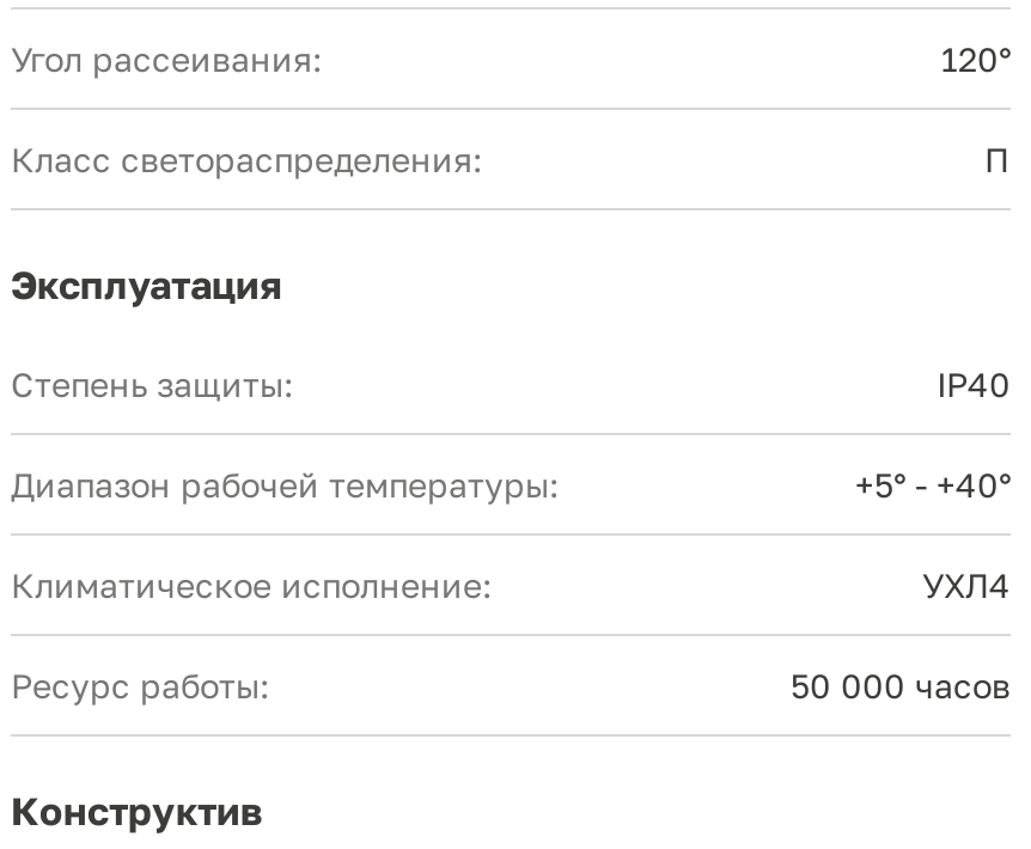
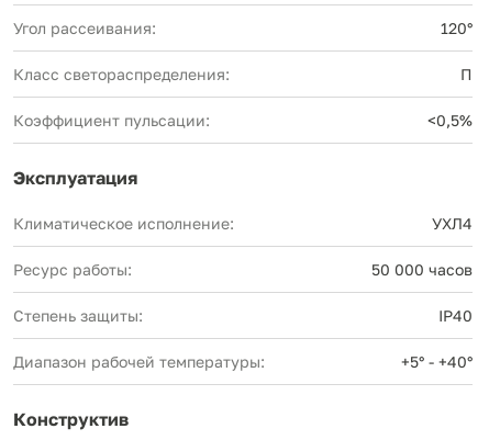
+ Коэффициент пульсации:
+ <0,5%

moved down: Степень защиты: | IP40 | Диапазон рабочей температуры: | +5° - +40°

moved up: Климатическое исполнение: | УХЛ4 | Ресурс работы: | 50 000 часов
